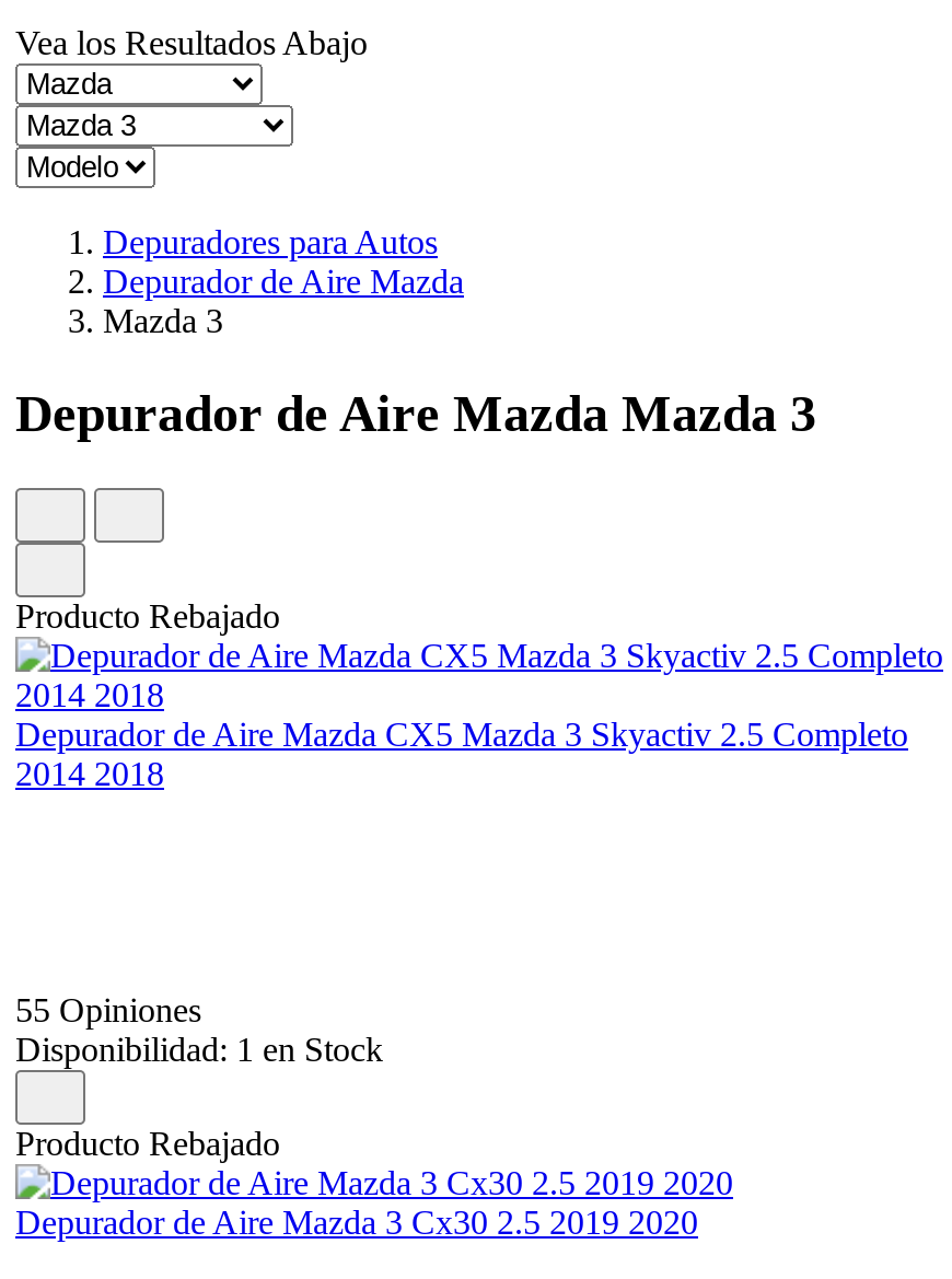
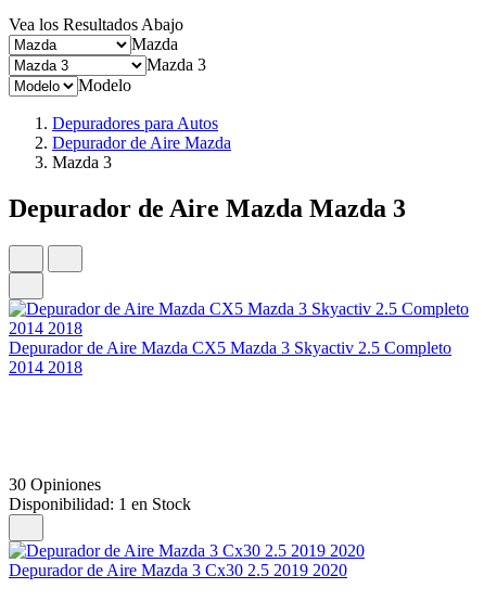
+ Mazda
+ Mazda 3
+ Modelo

- Producto Rebajado

- 55 Opiniones
+ 30 Opiniones

- Producto Rebajado
